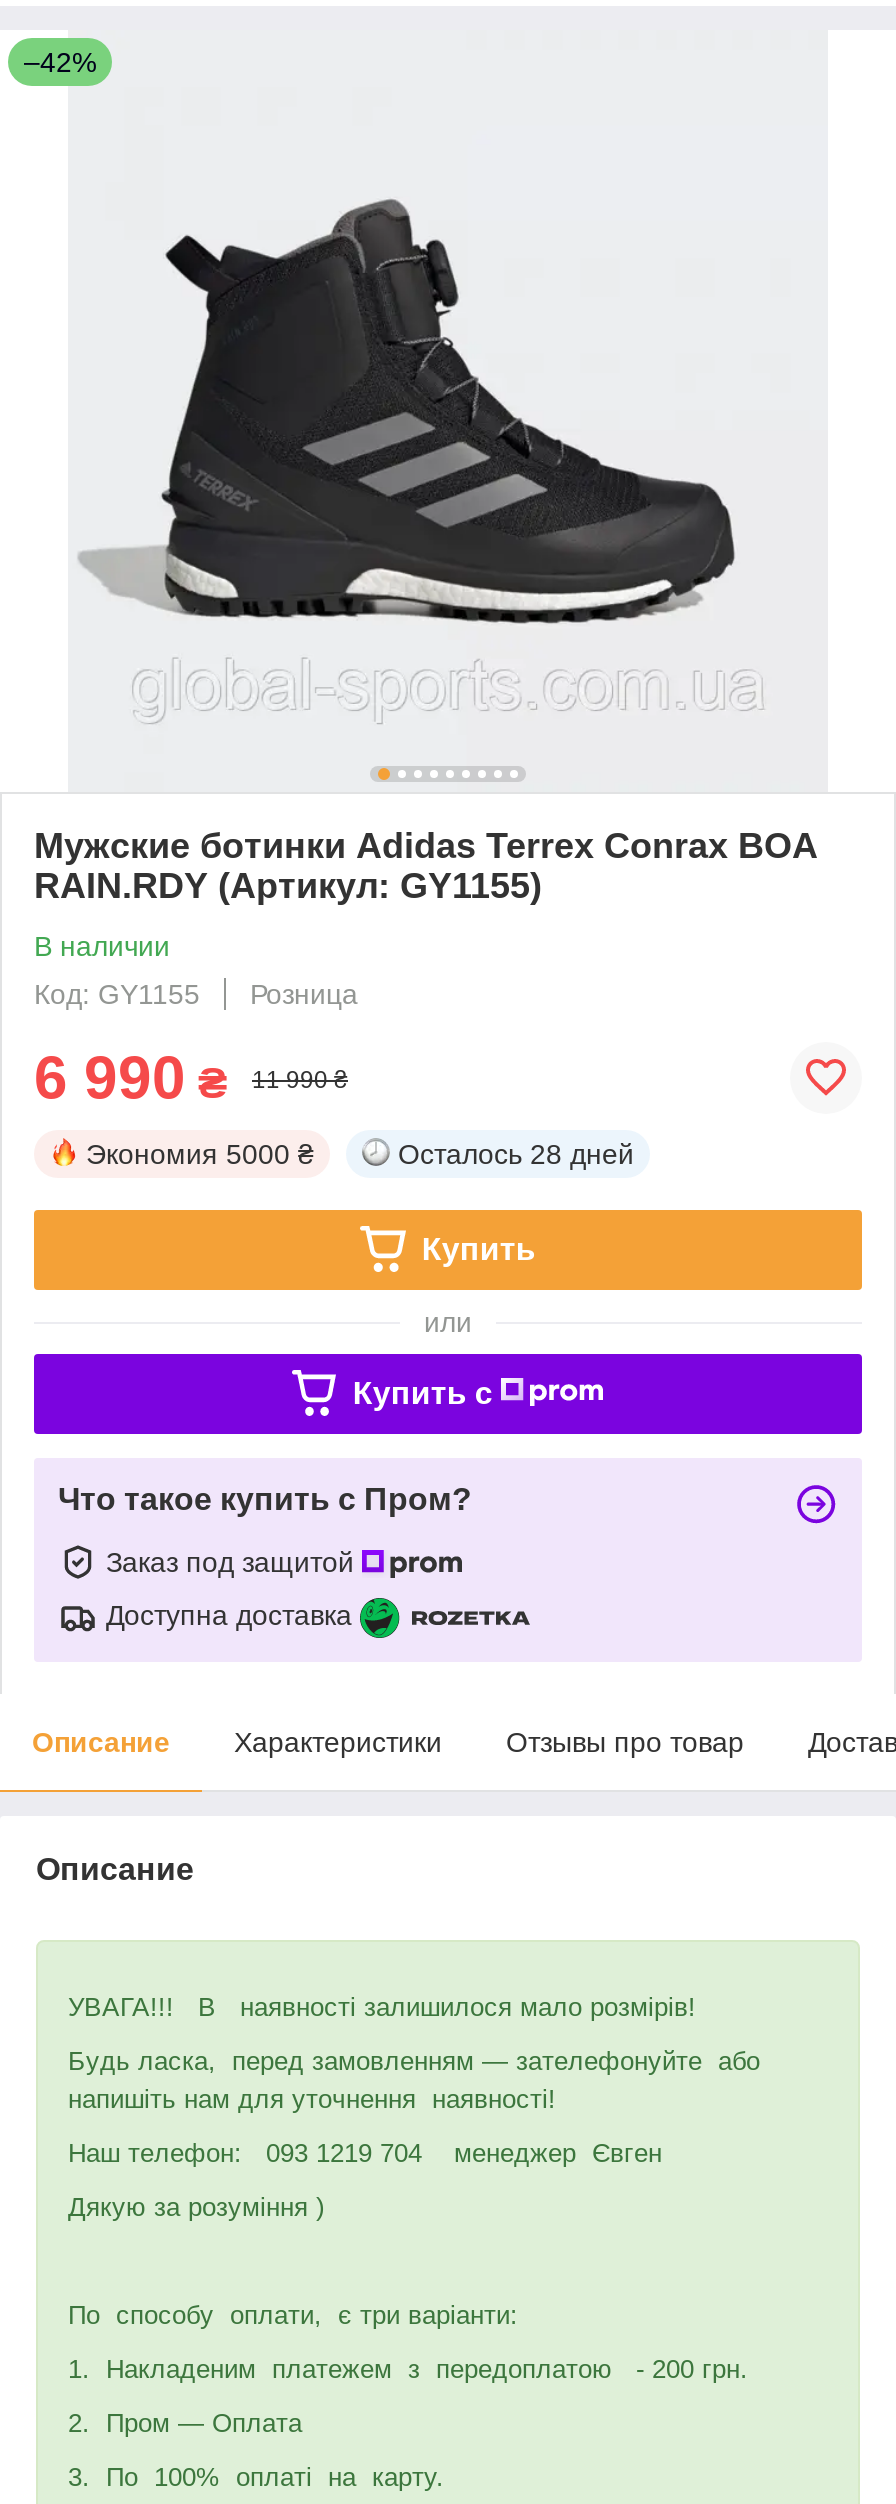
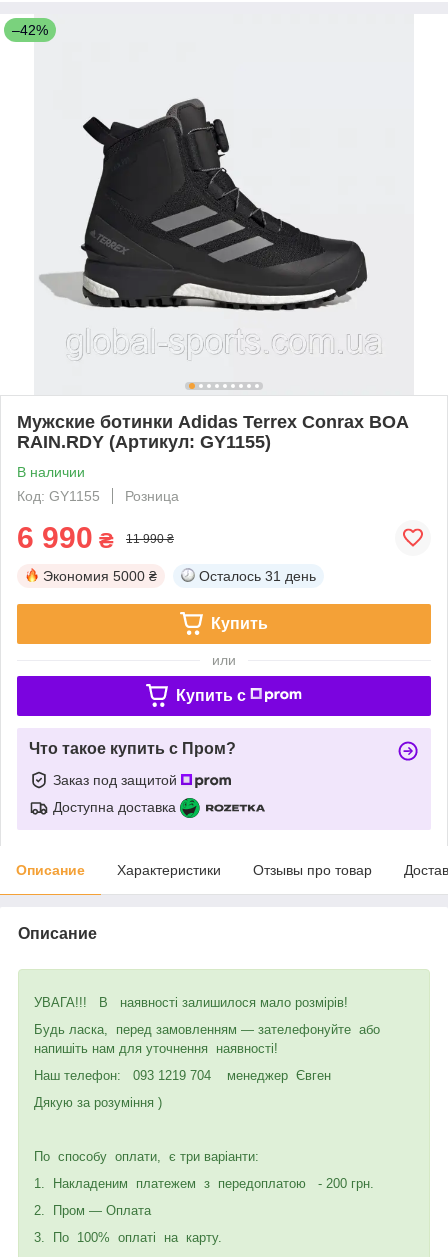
- Осталось 28 дней
+ Осталось 31 день
